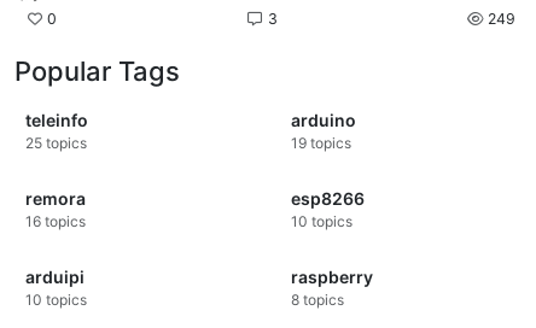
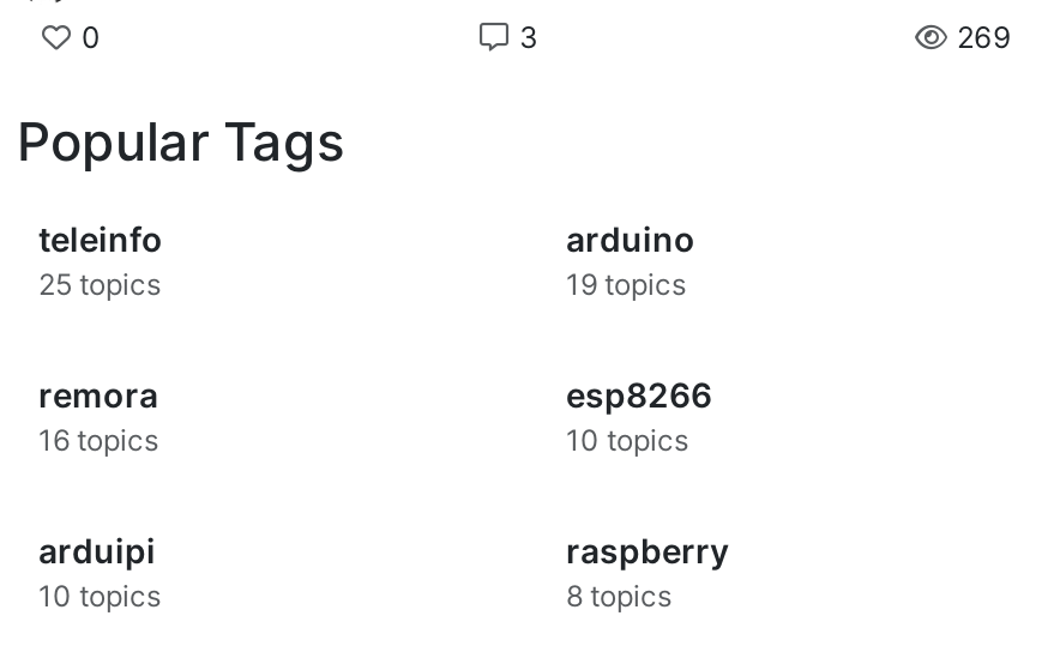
- 249
+ 269
